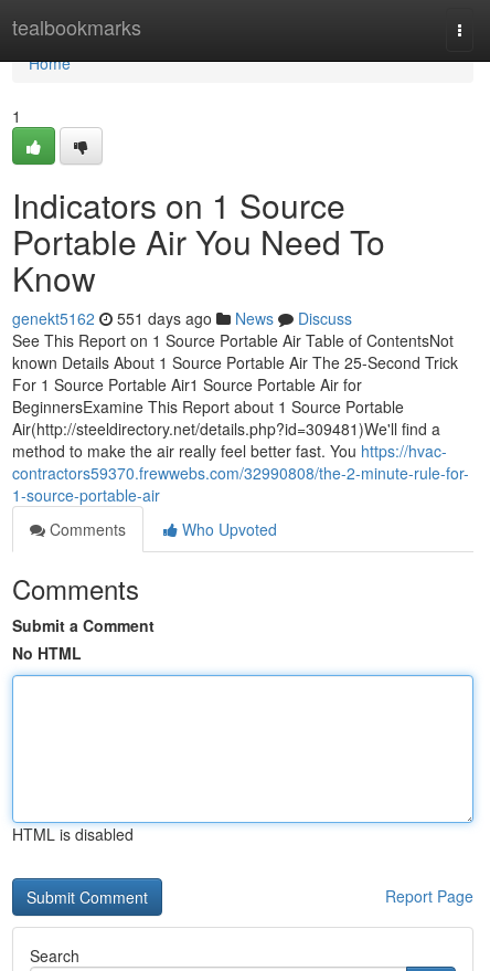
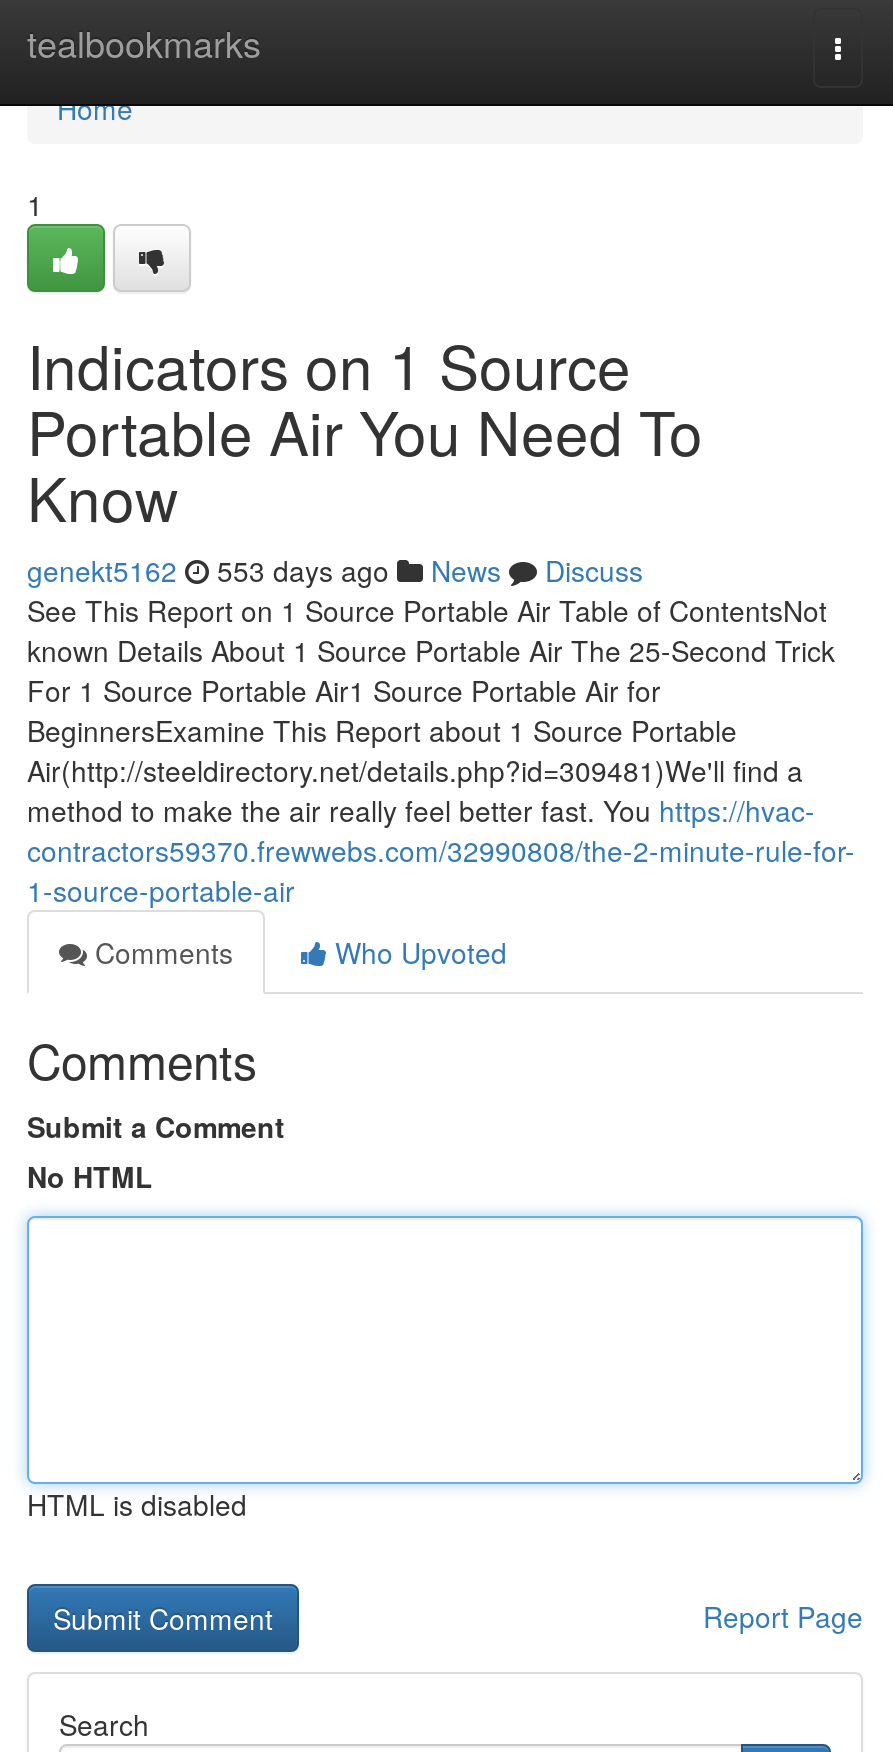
- genekt5162 551 days ago News Discuss
+ genekt5162 553 days ago News Discuss
